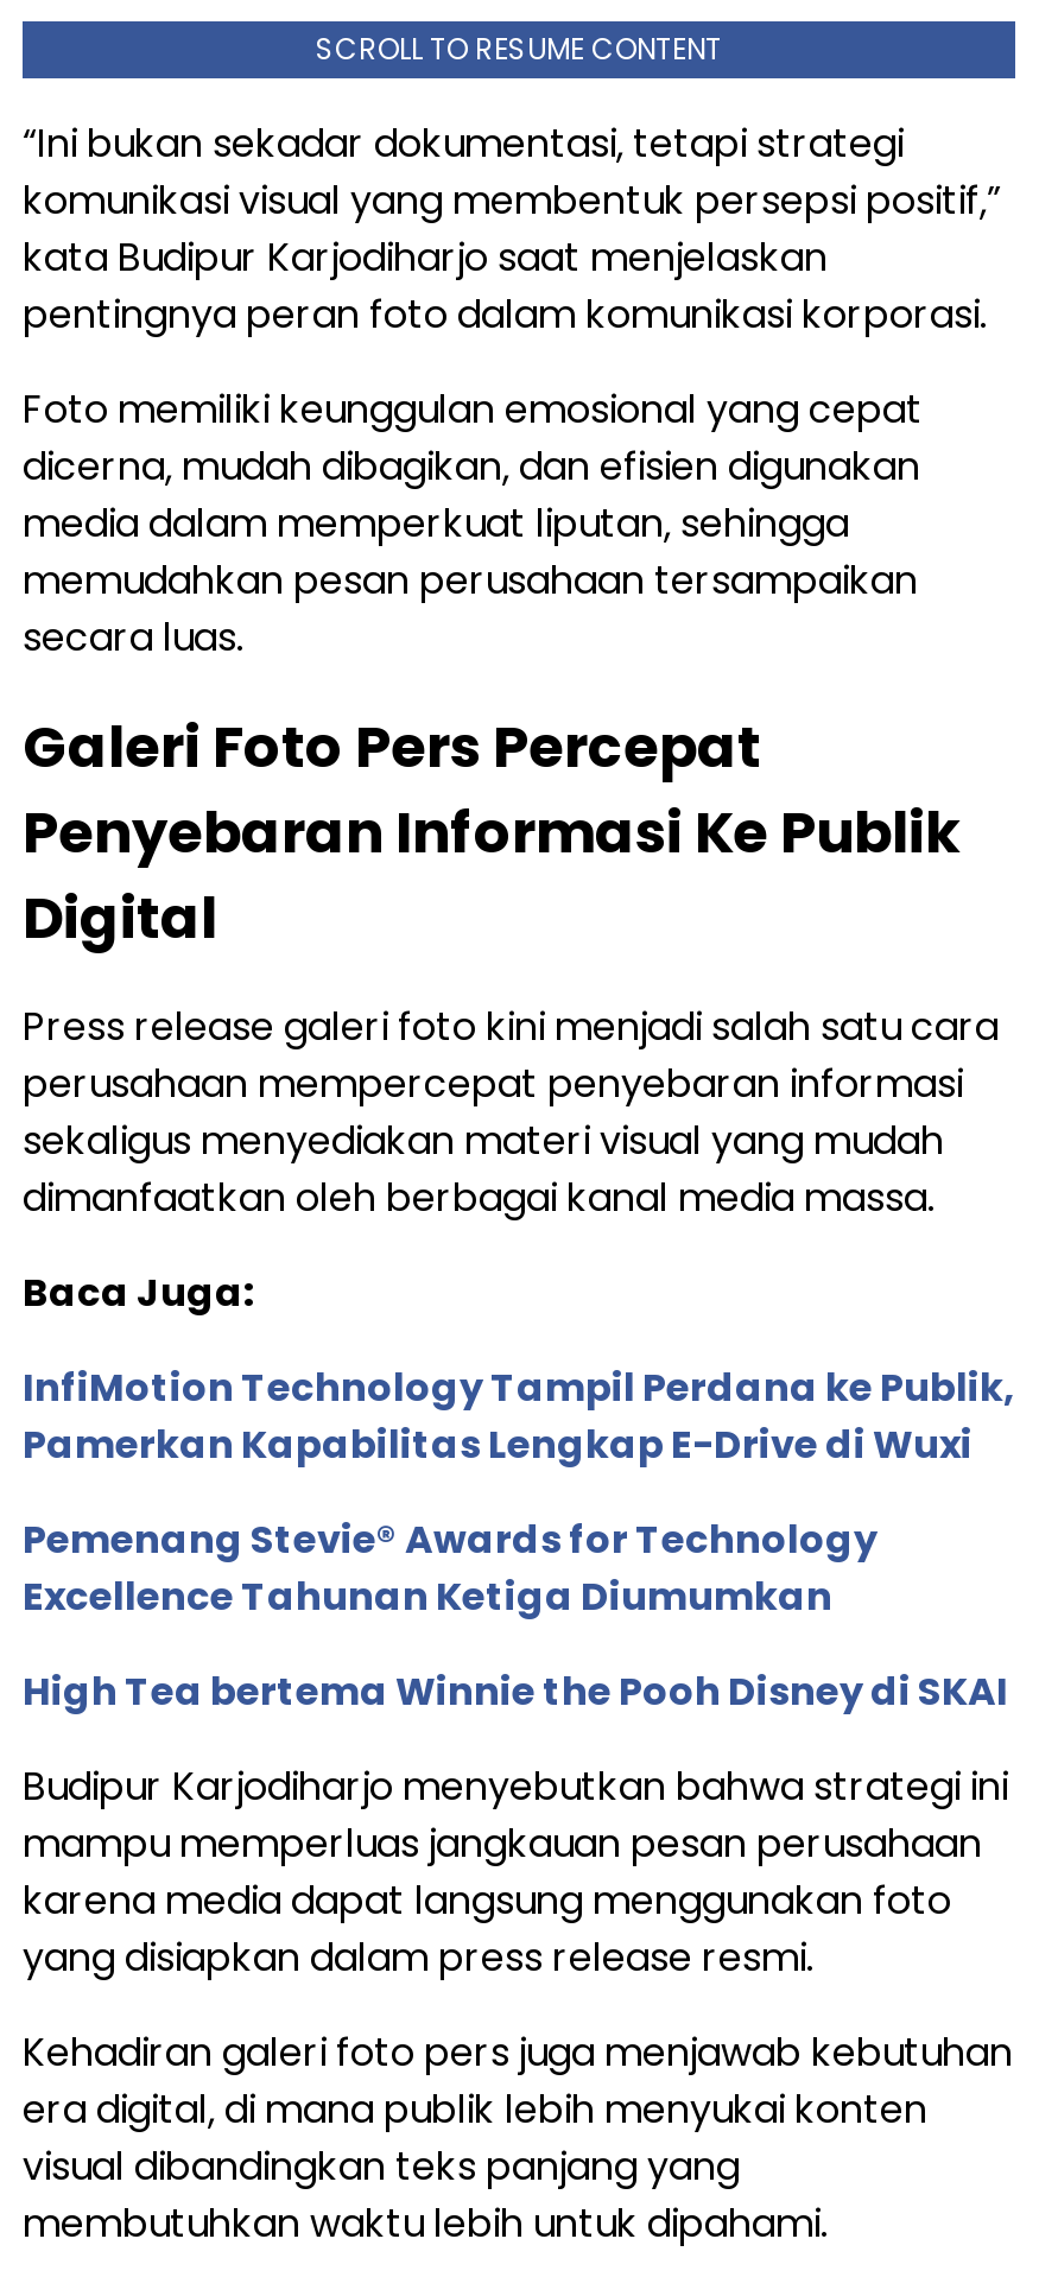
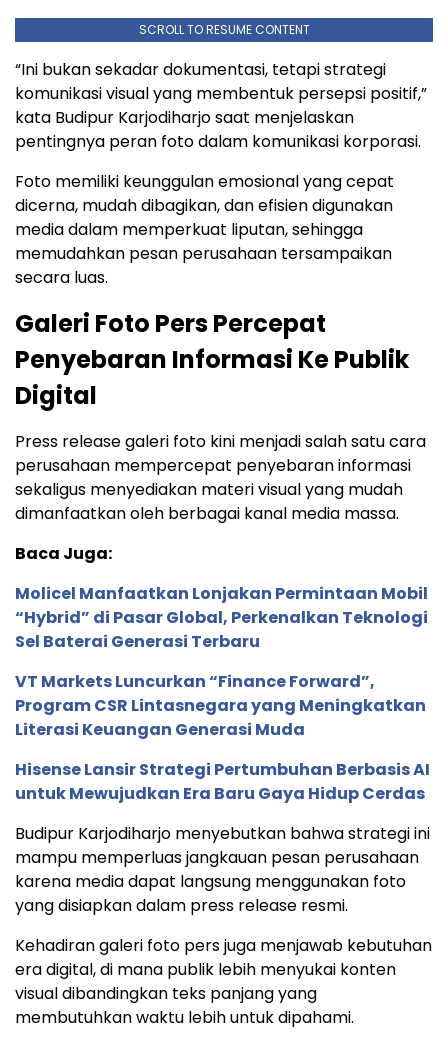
- InfiMotion Technology Tampil Perdana ke Publik,
- Pamerkan Kapabilitas Lengkap E-Drive di Wuxi
+ Molicel Manfaatkan Lonjakan Permintaan Mobil
+ “Hybrid” di Pasar Global, Perkenalkan Teknologi
+ Sel Baterai Generasi Terbaru

- Pemenang Stevie® Awards for Technology
- Excellence Tahunan Ketiga Diumumkan
+ VT Markets Luncurkan “Finance Forward”,
+ Program CSR Lintasnegara yang Meningkatkan
+ Literasi Keuangan Generasi Muda

- High Tea bertema Winnie the Pooh Disney di SKAI
+ Hisense Lansir Strategi Pertumbuhan Berbasis AI
+ untuk Mewujudkan Era Baru Gaya Hidup Cerdas
